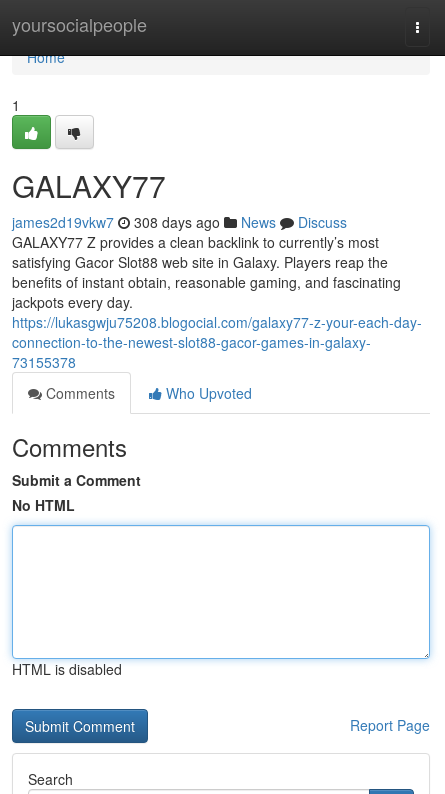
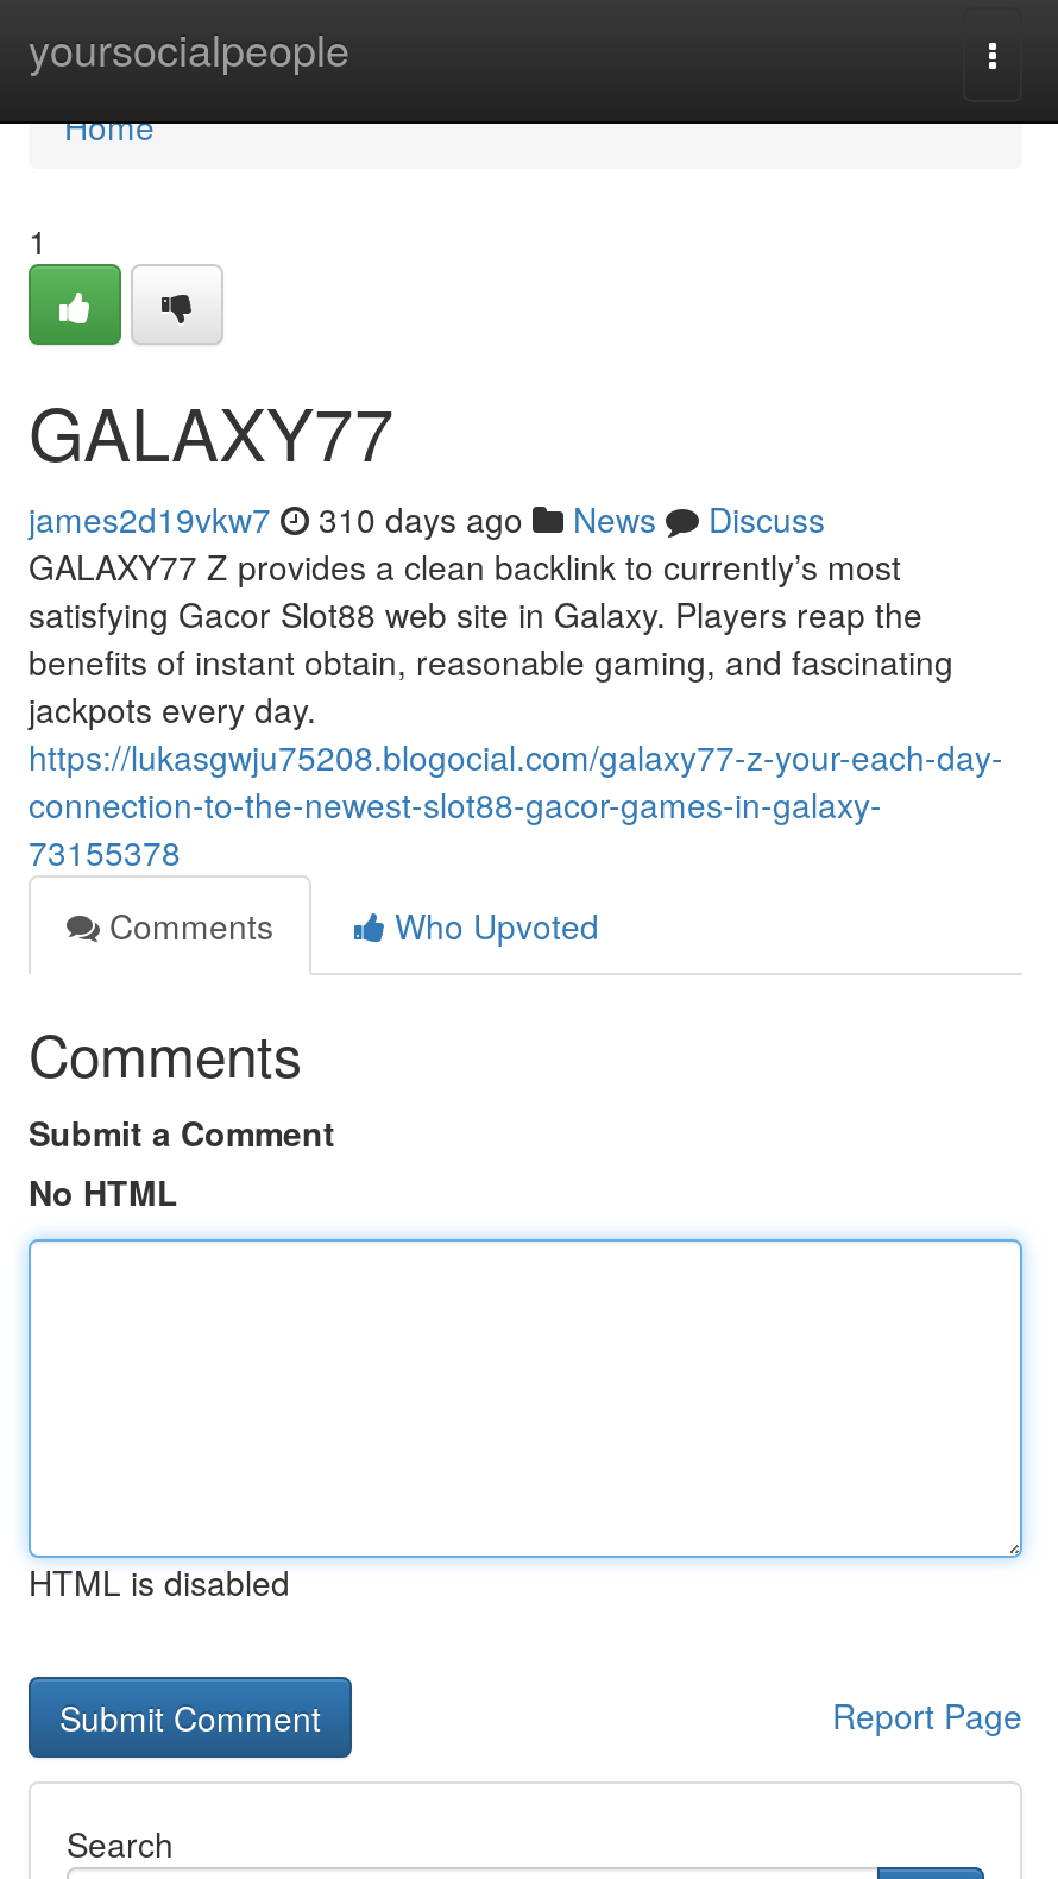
- james2d19vkw7 308 days ago News Discuss
+ james2d19vkw7 310 days ago News Discuss
